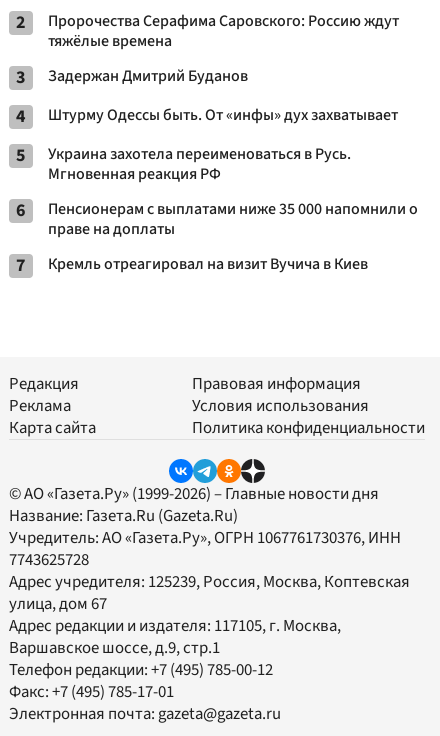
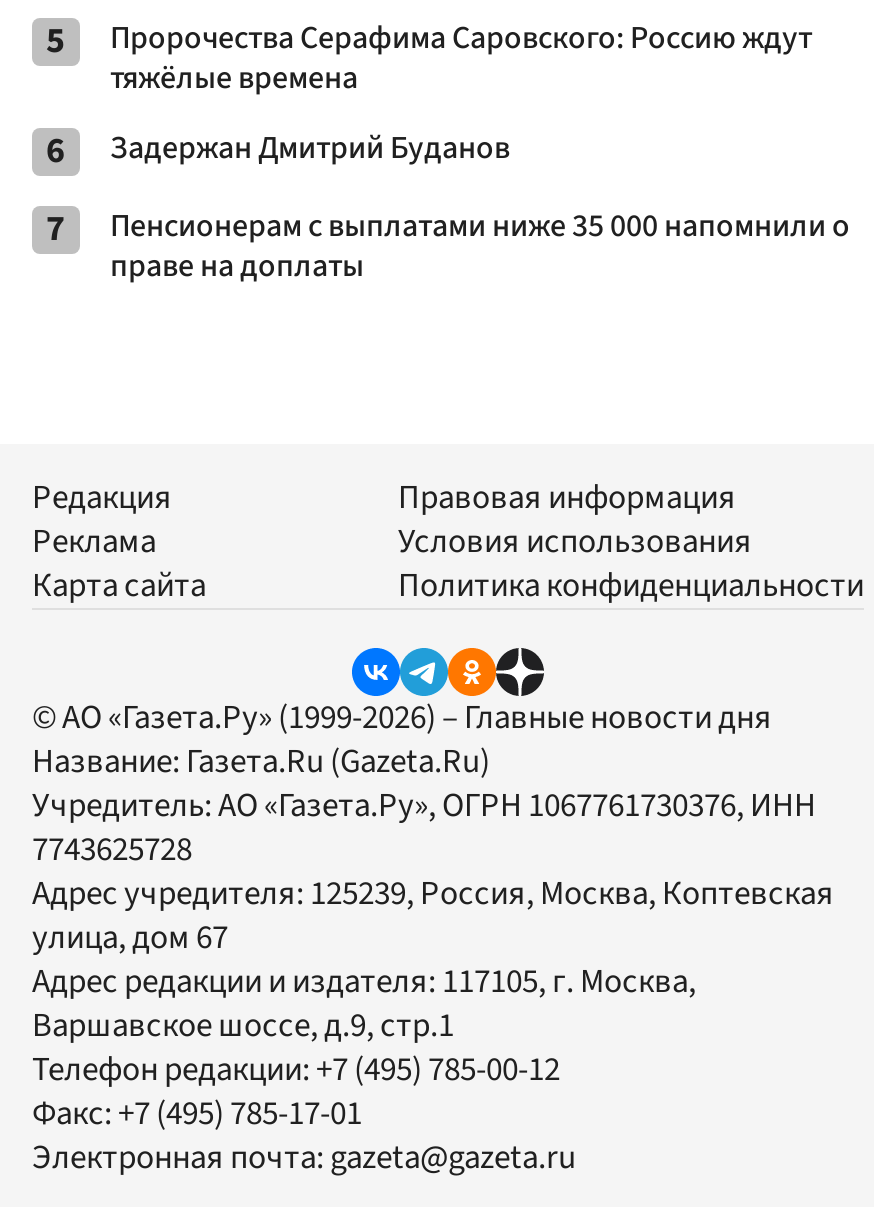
- 2 Пророчества Серафима Саровского: Россию ждут
+ 5 Пророчества Серафима Саровского: Россию ждут

- 3 Задержан Дмитрий Буданов
+ 6 Задержан Дмитрий Буданов

- 4
- Штурму Одессы быть. От «инфы» дух захватывает
- 5
- Украина захотела переименоваться в Русь.
- Мгновенная реакция РФ
- 6
+ 7

- 7
- Кремль отреагировал на визит Вучича в Киев
